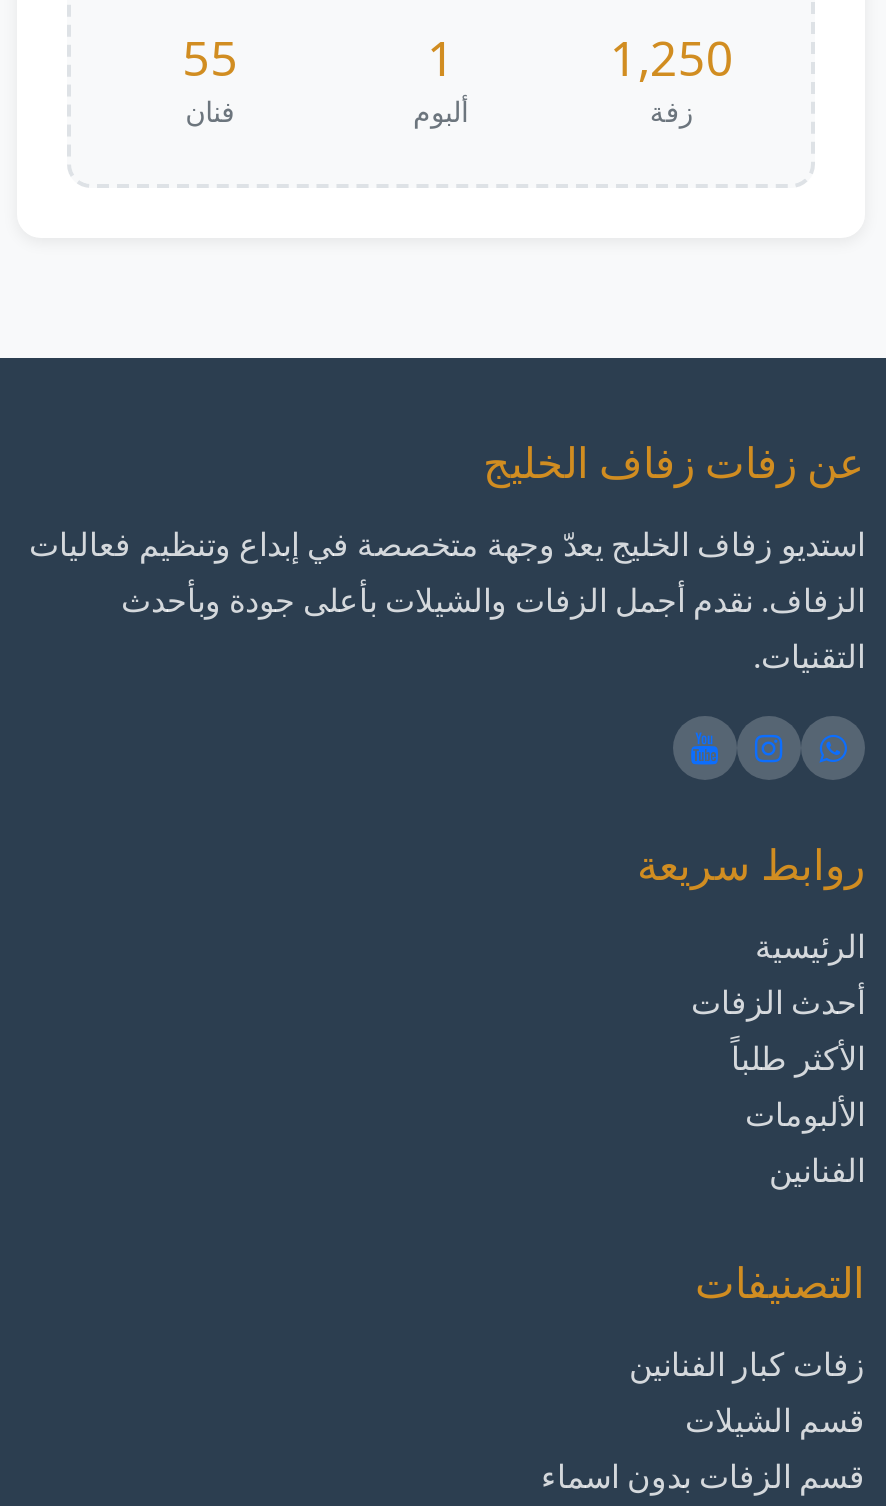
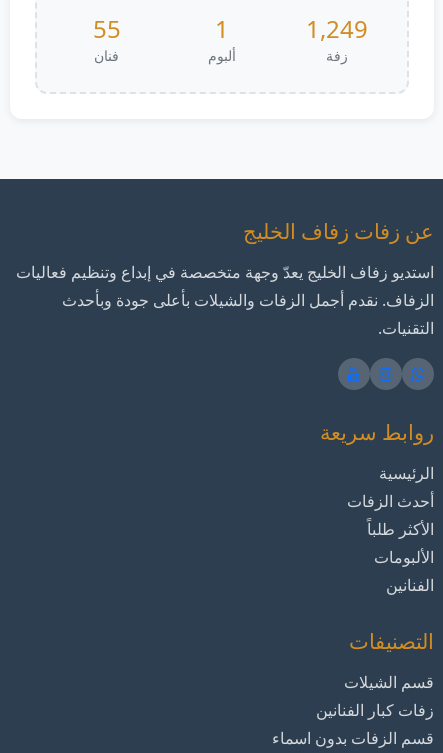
- 1,250
+ 1,249

moved down: زفات كبار الفنانين

moved up: قسم الشيلات
